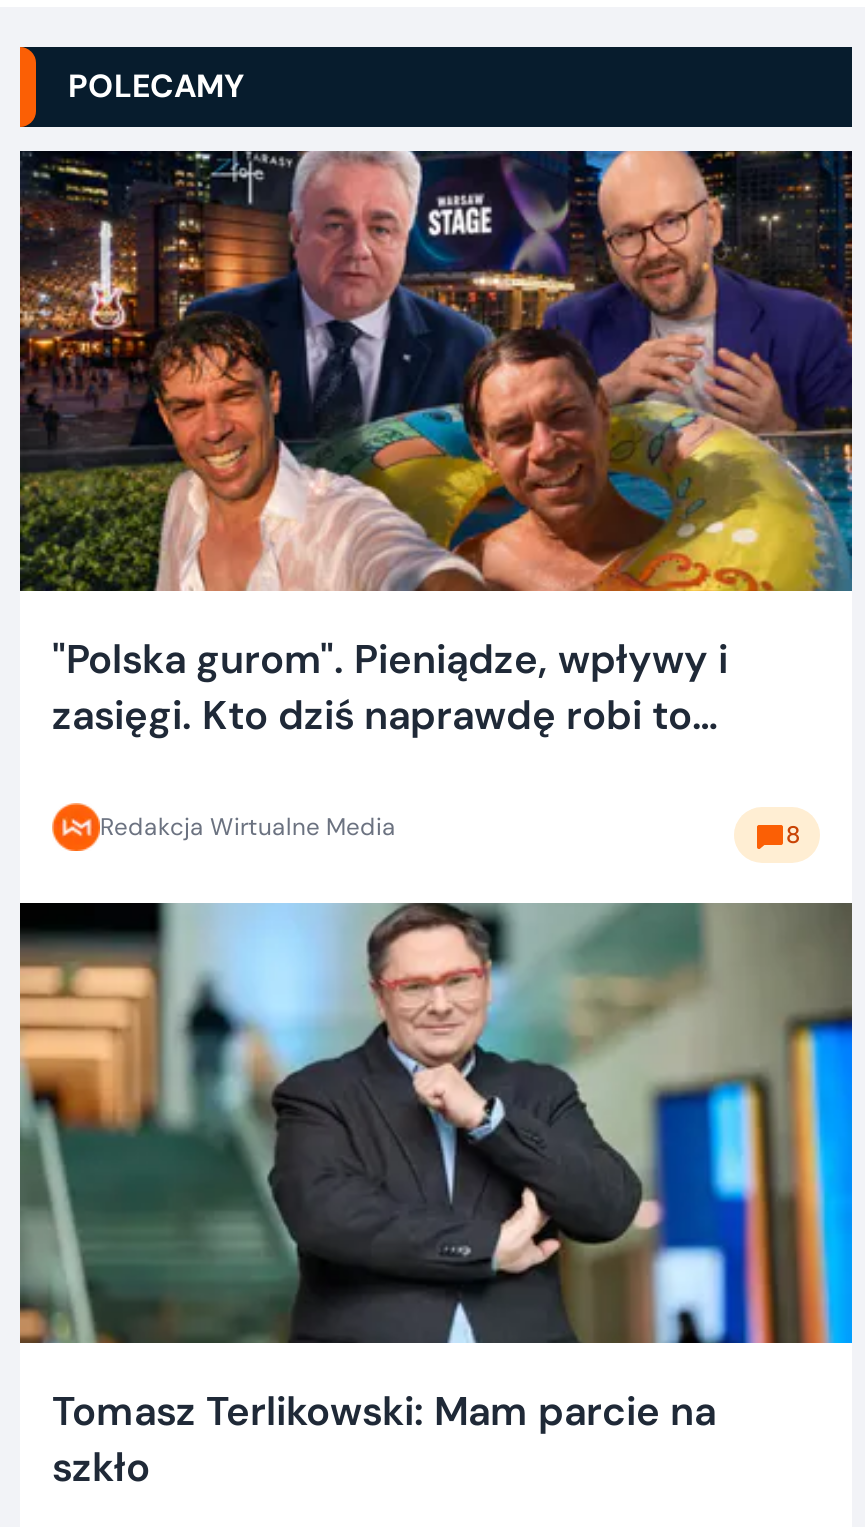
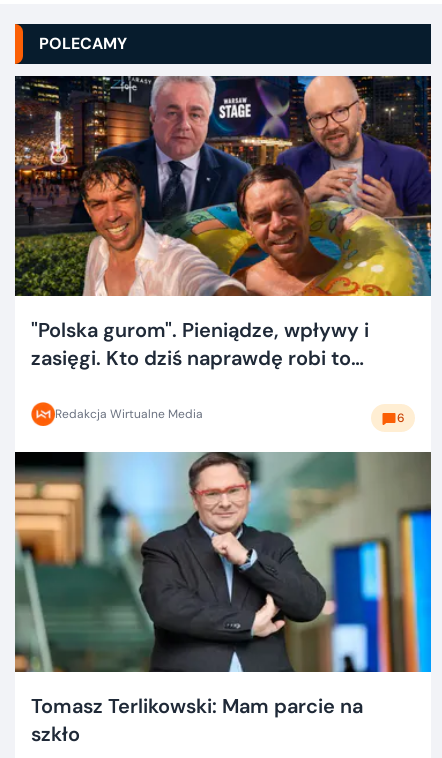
- 8
+ 6
